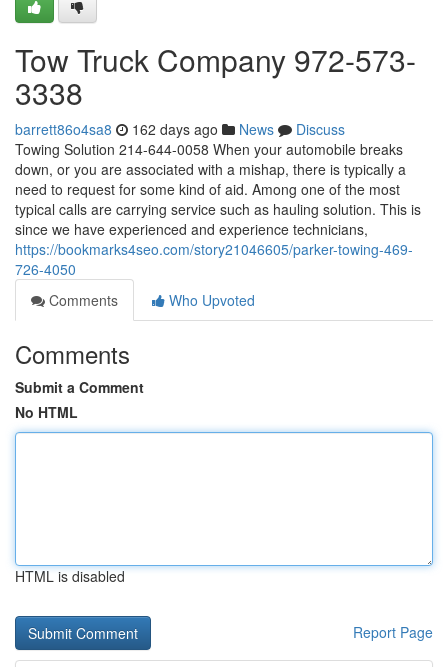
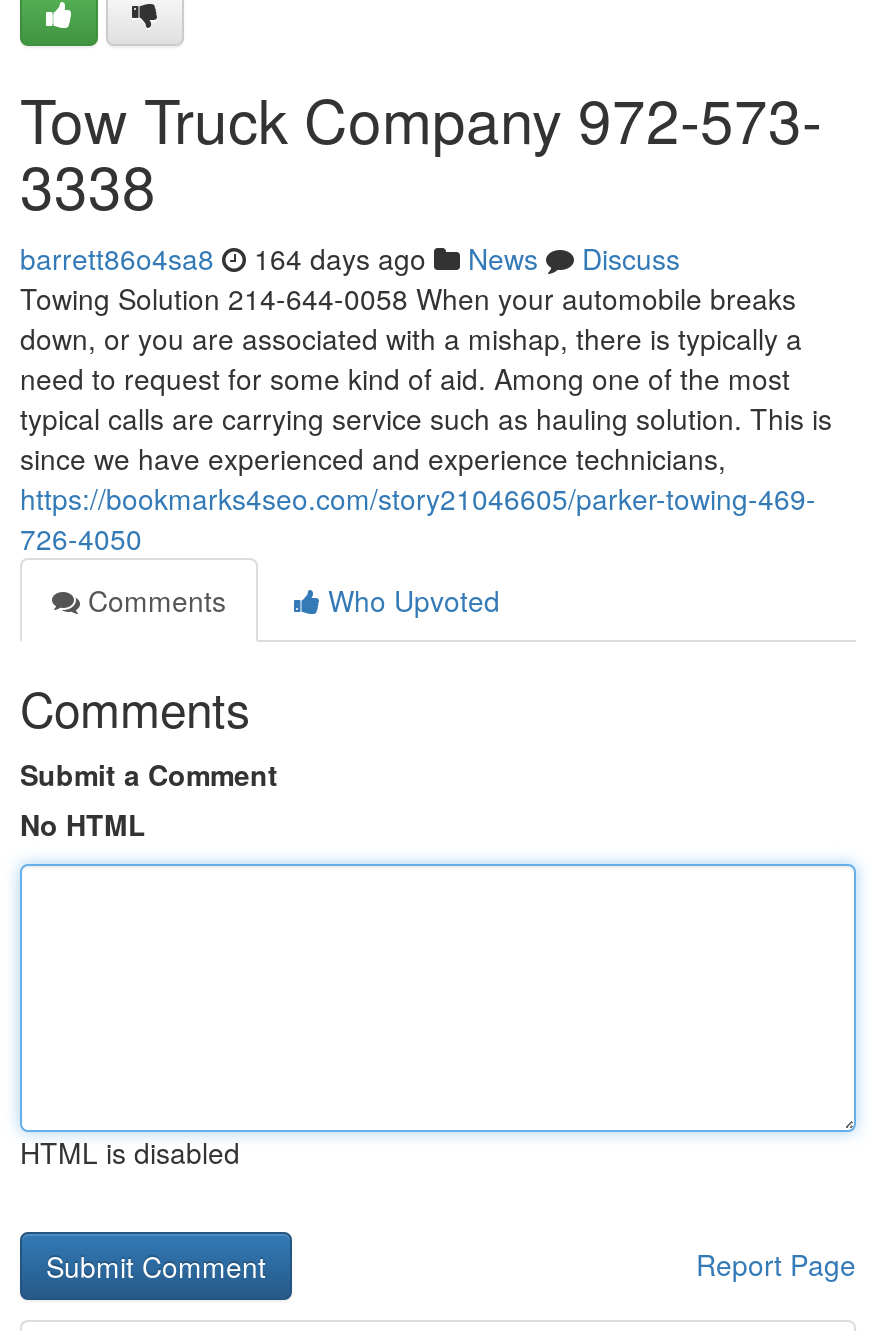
- barrett86o4sa8 162 days ago News Discuss
+ barrett86o4sa8 164 days ago News Discuss
